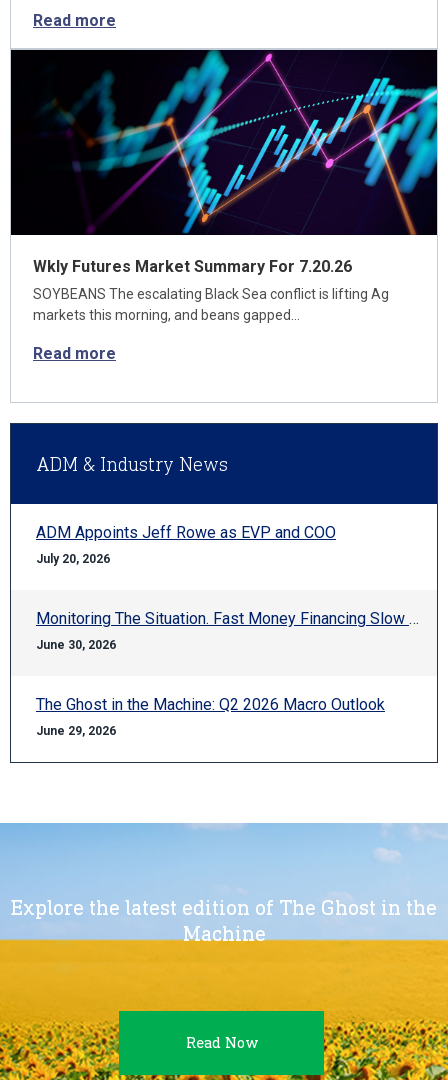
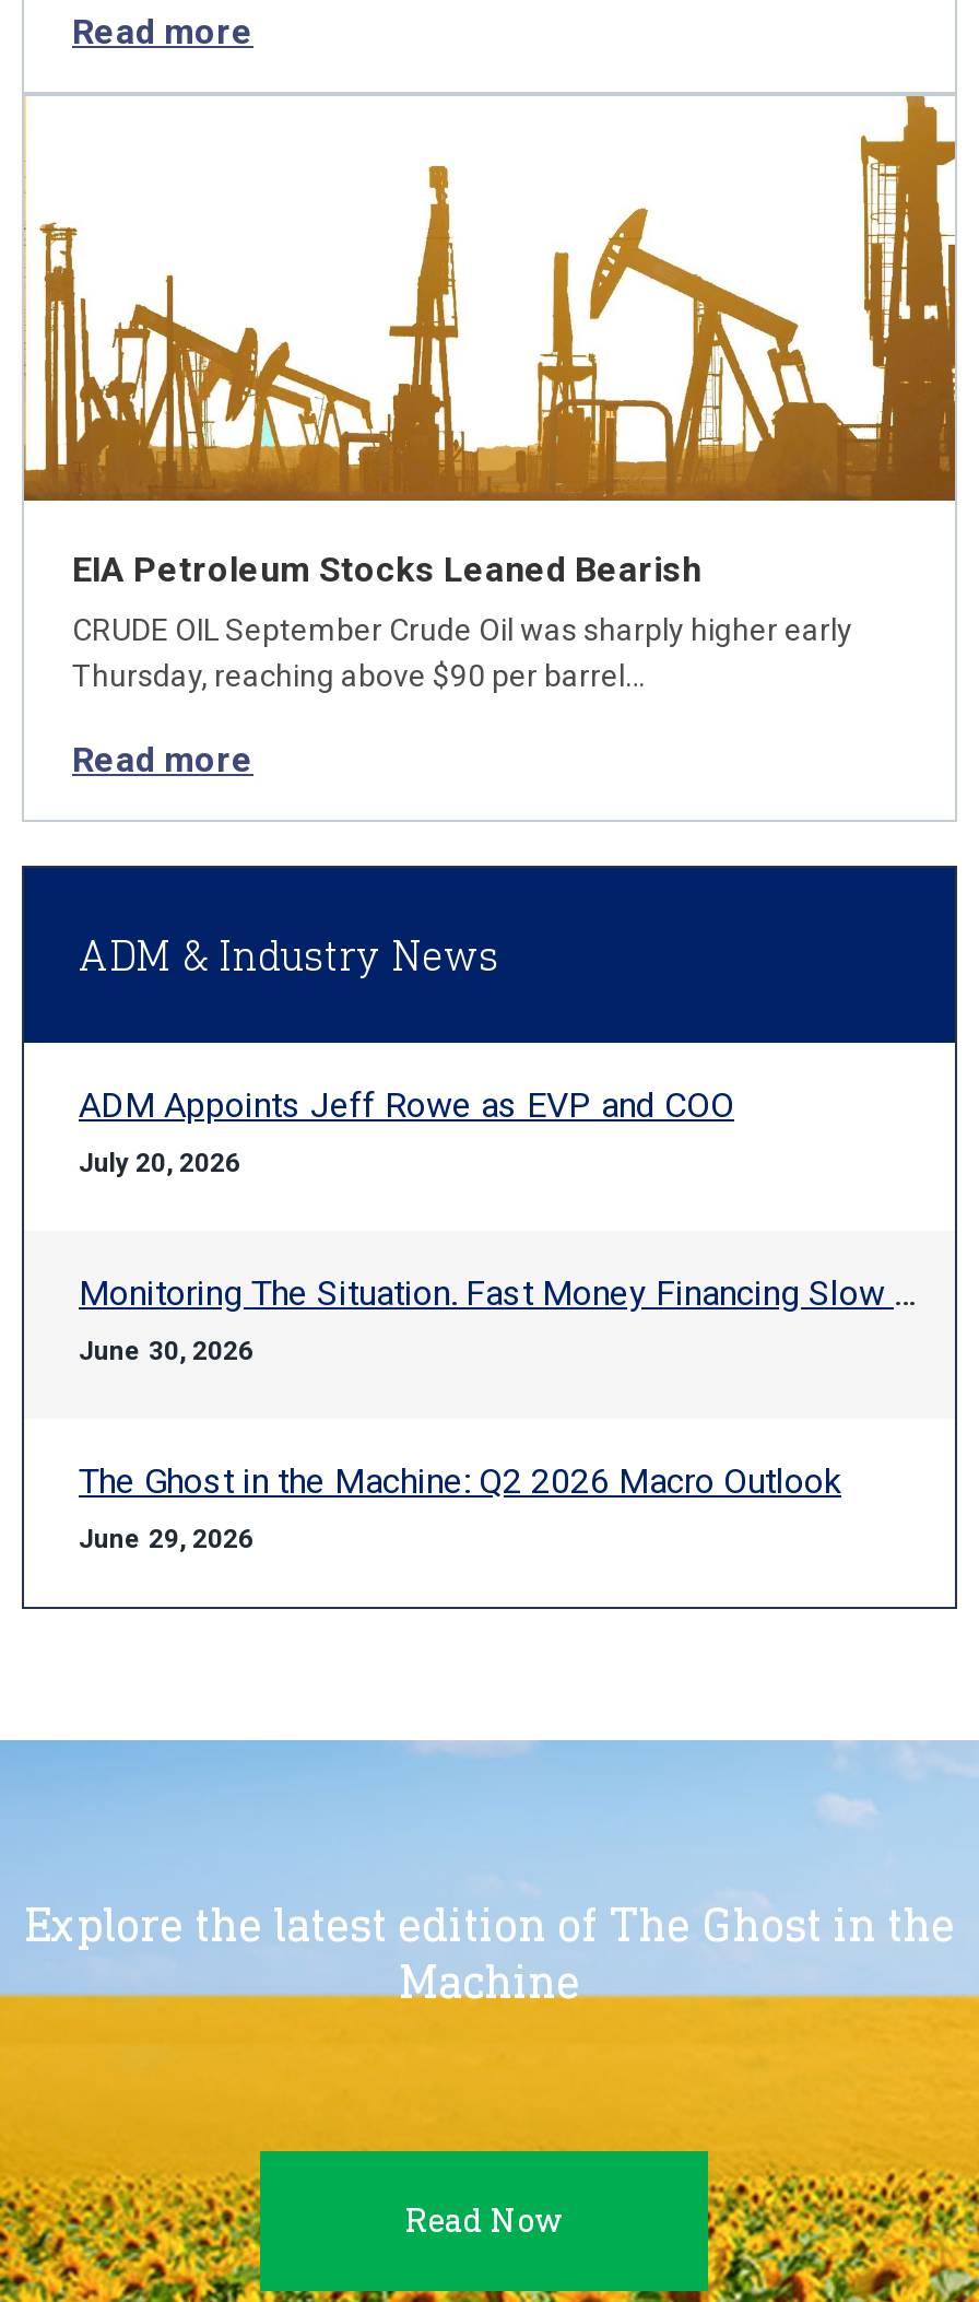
- [image]
- Wkly Futures Market Summary For 7.20.26
+ [image]
+ EIA Petroleum Stocks Leaned Bearish

- SOYBEANS The escalating Black Sea conflict is lifting Ag
- markets this morning, and beans gapped…
+ CRUDE OIL September Crude Oil was sharply higher early
+ Thursday, reaching above $90 per barrel…
